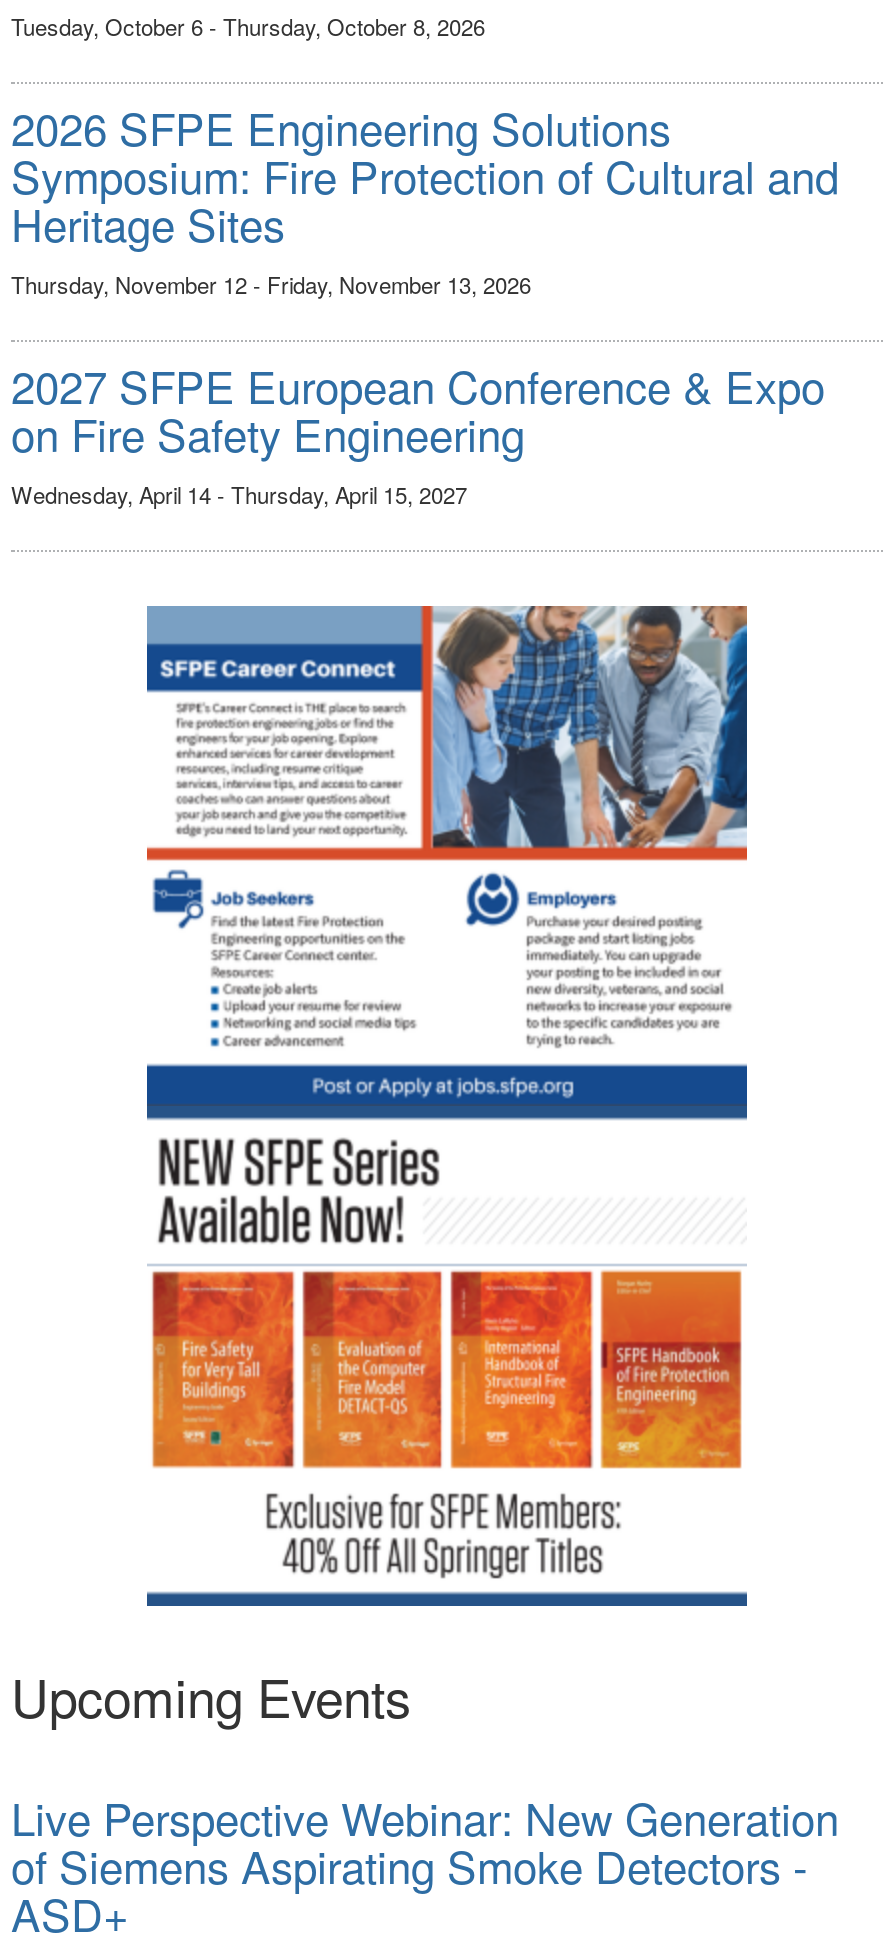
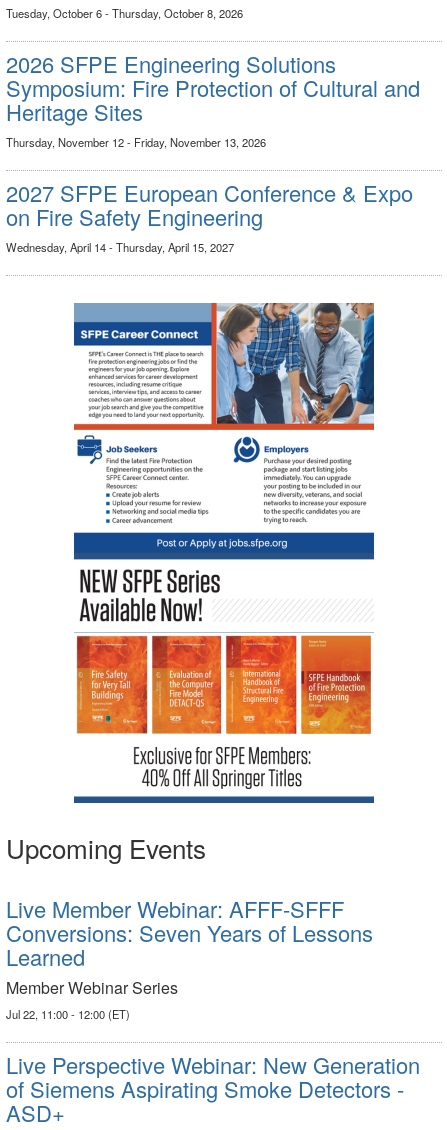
+ Live Member Webinar: AFFF-SFFF
+ Conversions: Seven Years of Lessons
+ Learned
+ Member Webinar Series
+ Jul 22, 11:00 - 12:00 (ET)
